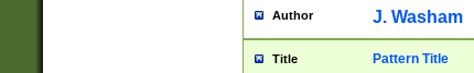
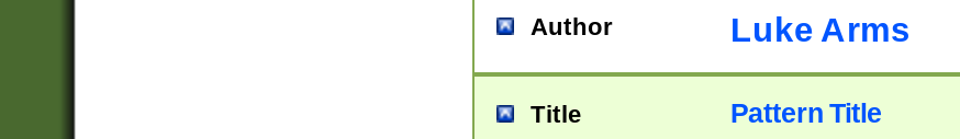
- J. Washam
+ Luke Arms
